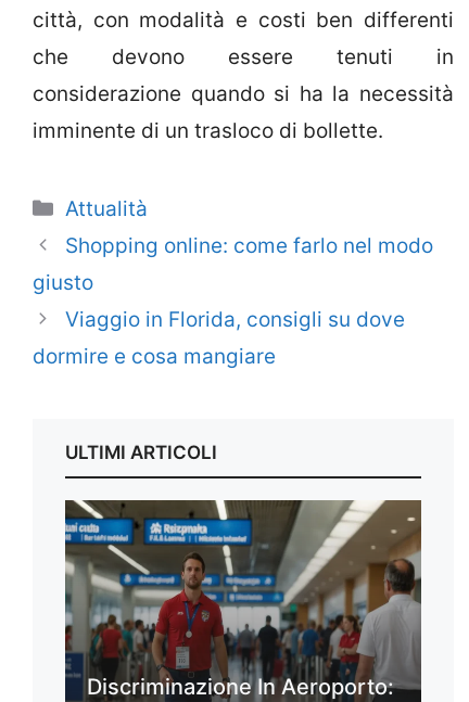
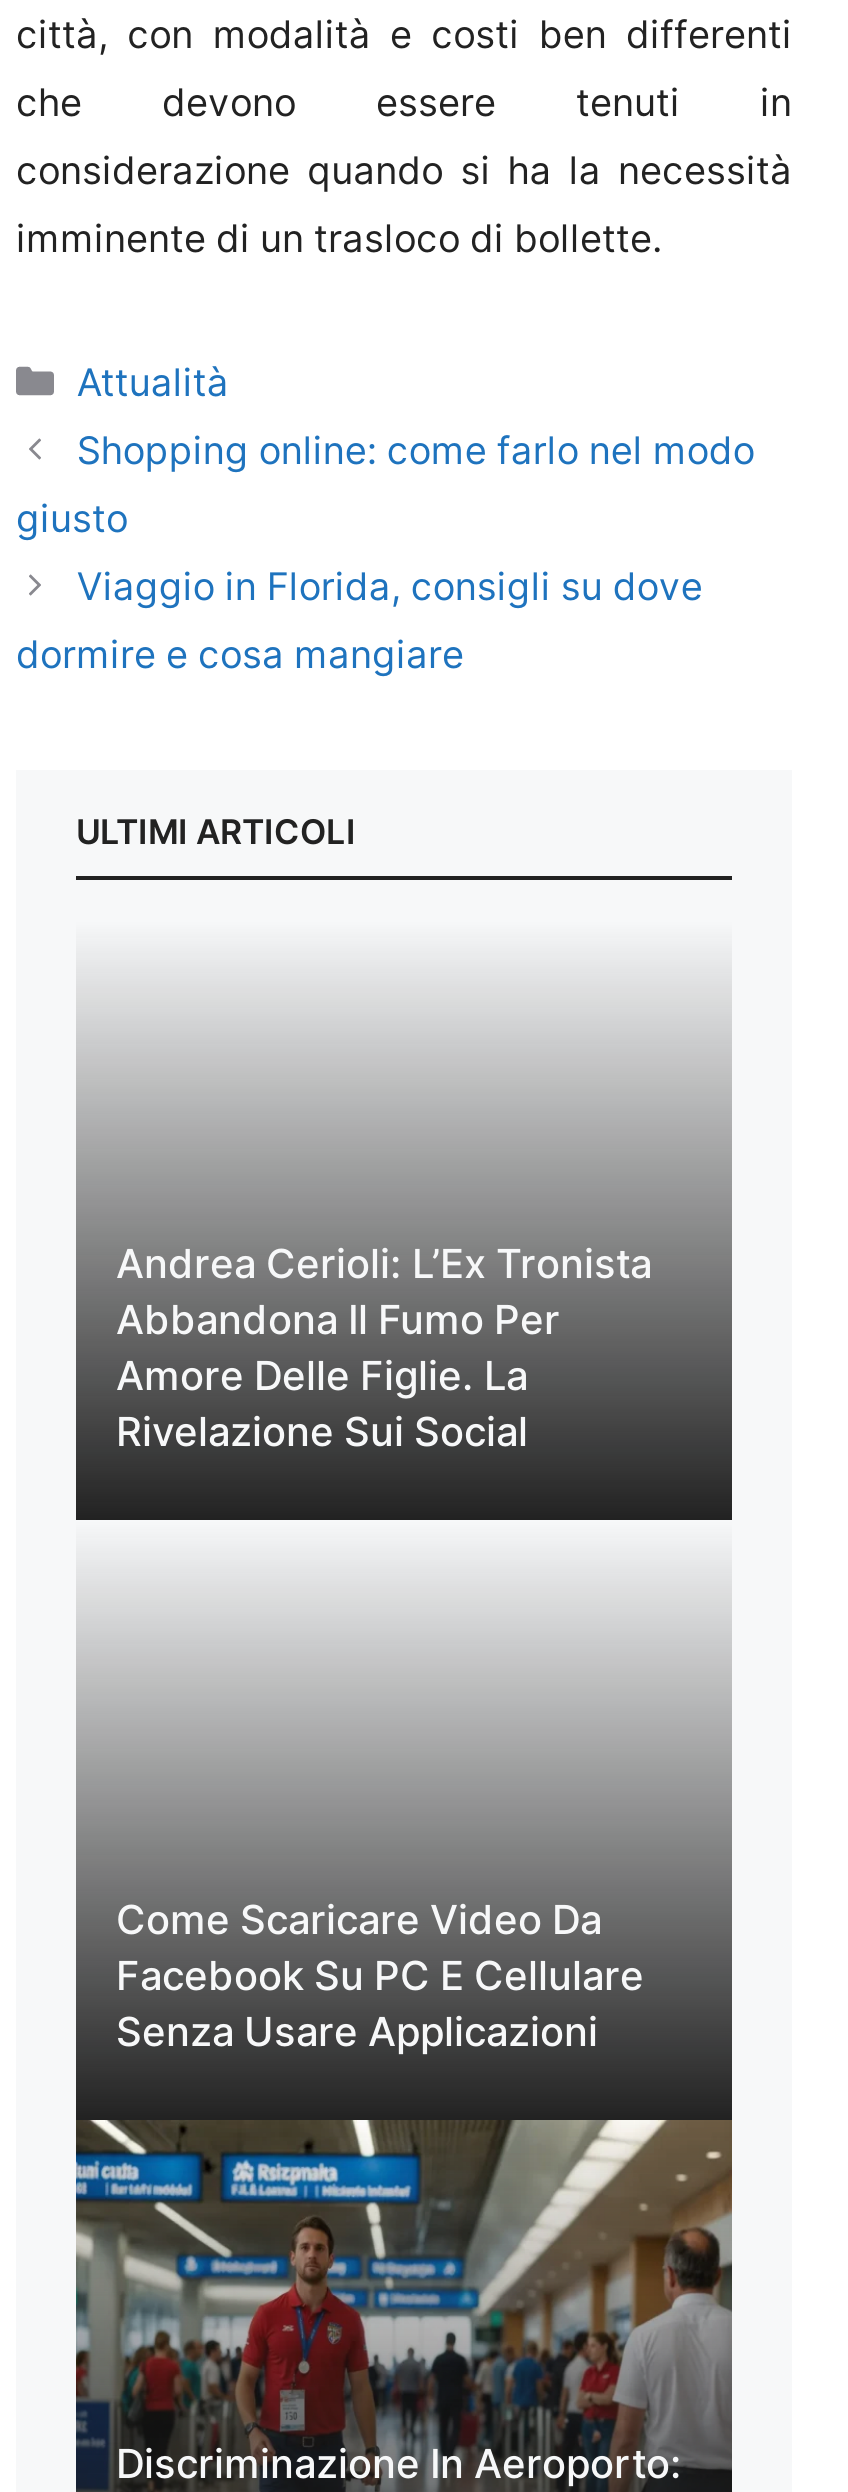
+ [image]
+ Andrea Cerioli: L’Ex Tronista
+ Abbandona Il Fumo Per
+ Amore Delle Figlie. La
+ Rivelazione Sui Social

+ [image]
+ Come Scaricare Video Da
+ Facebook Su PC E Cellulare
+ Senza Usare Applicazioni
